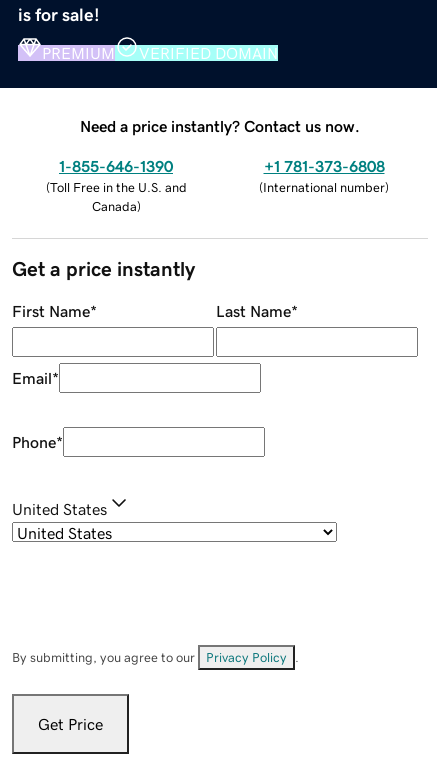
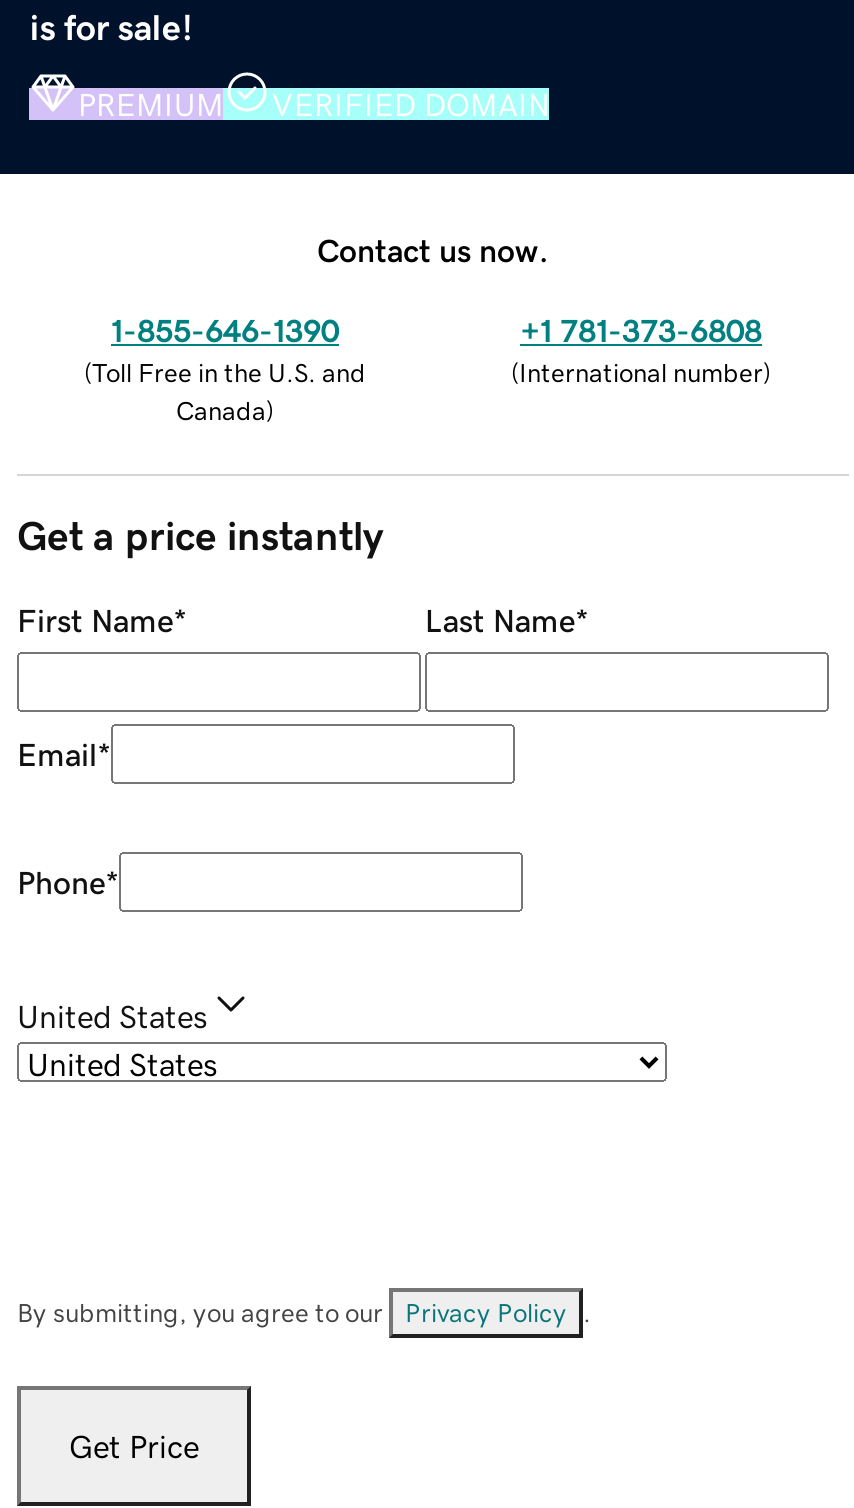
- Need a price instantly? Contact us now.
+ Contact us now.
